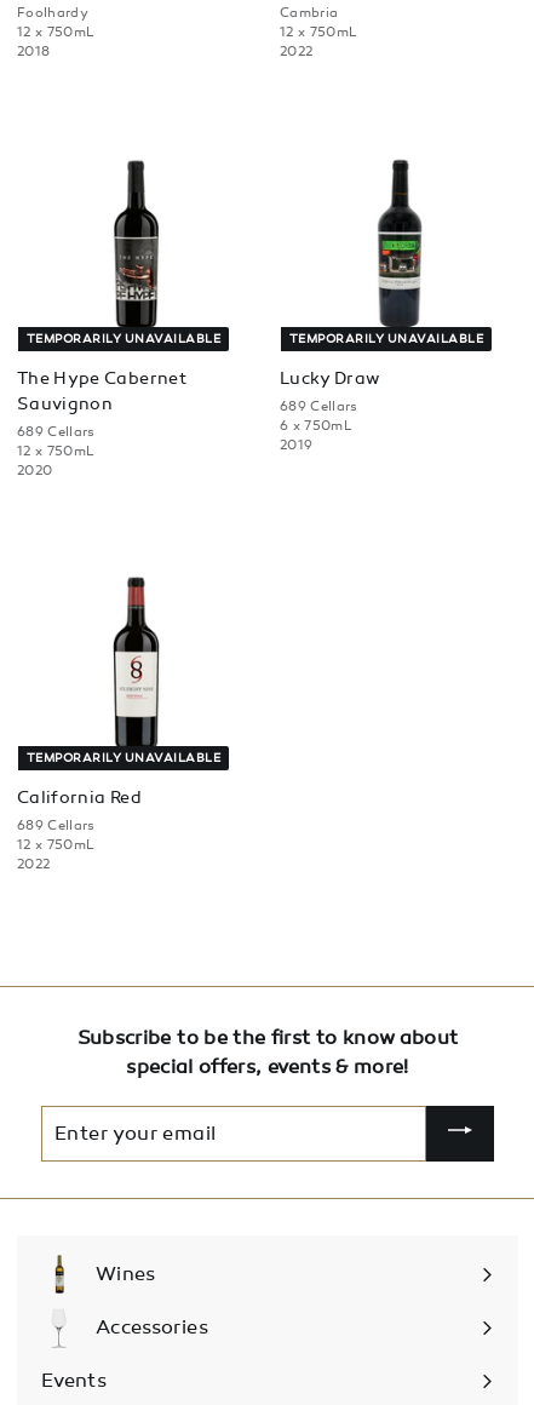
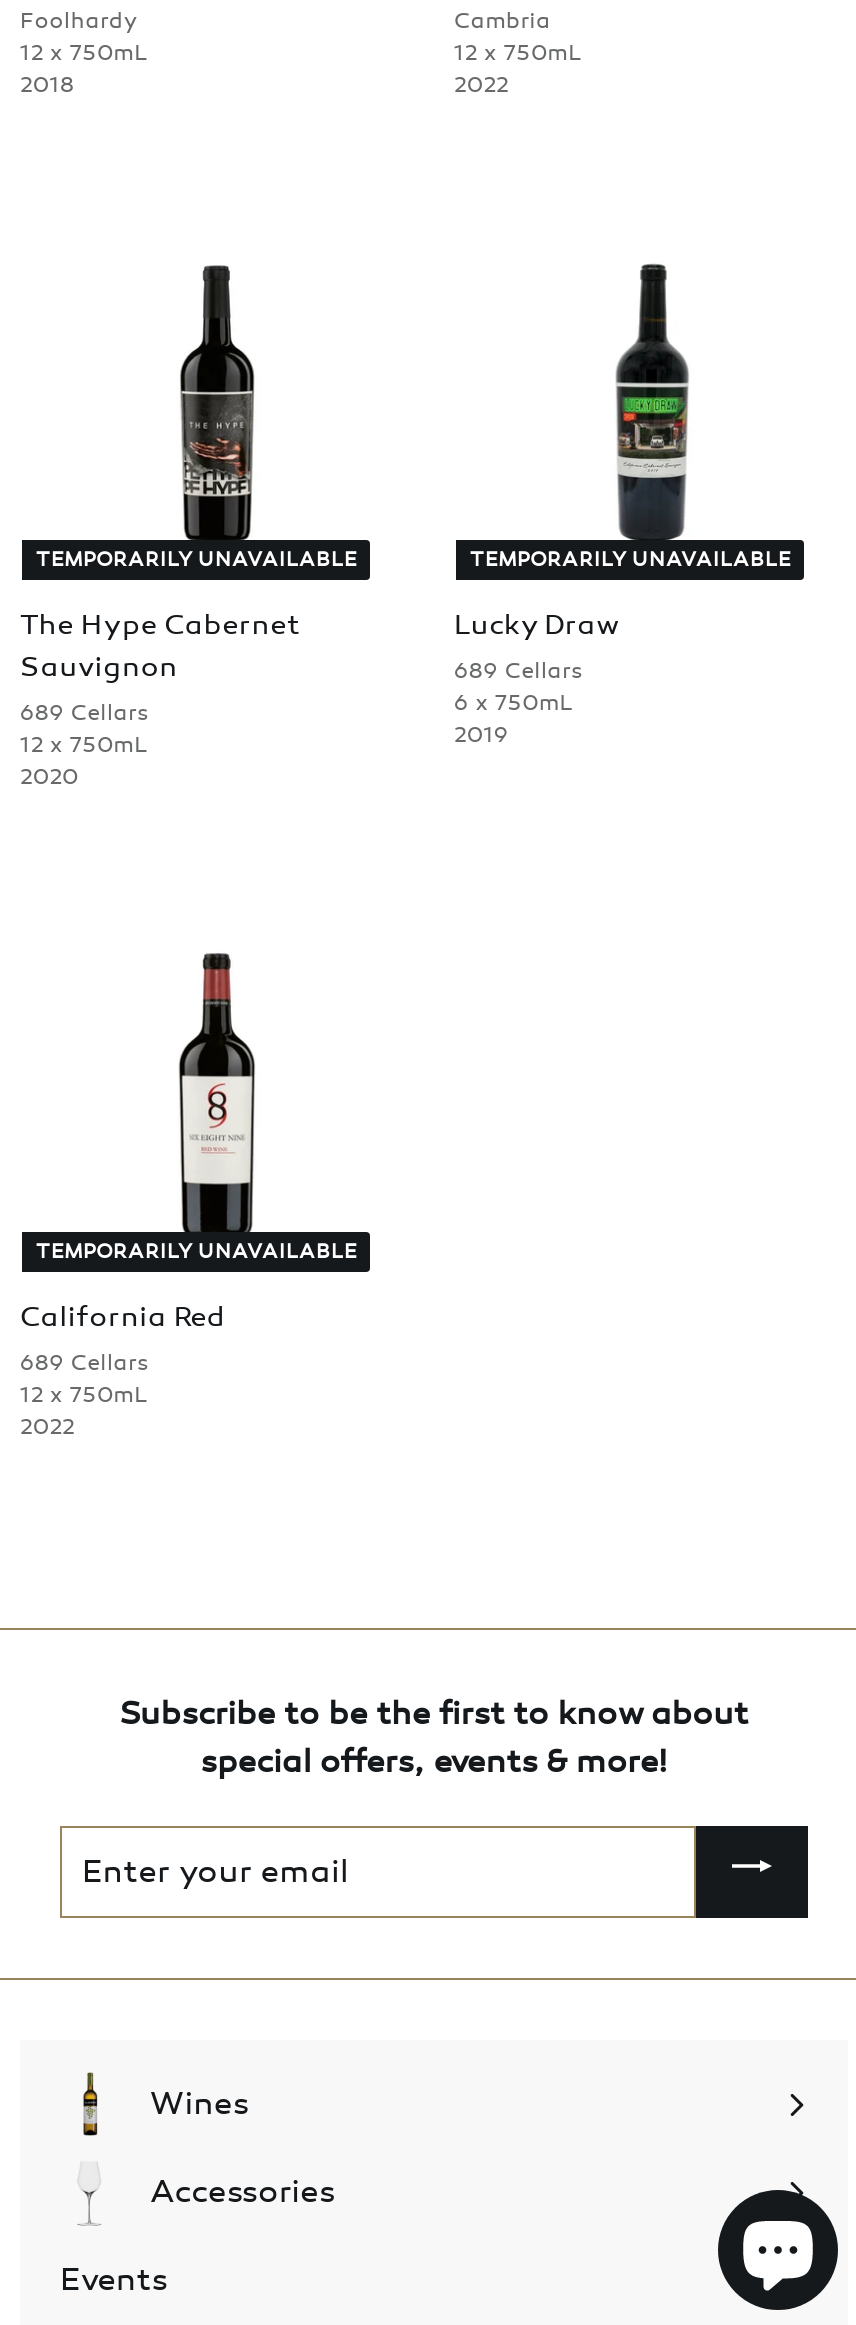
+ [image]
